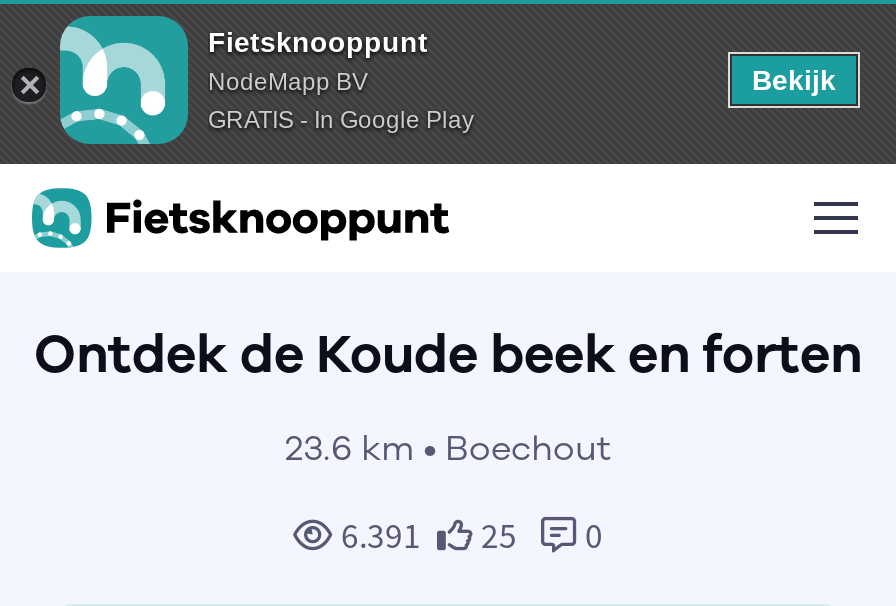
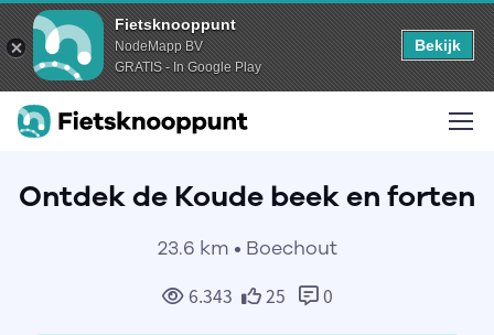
- 6.391 25 0
+ 6.343 25 0
